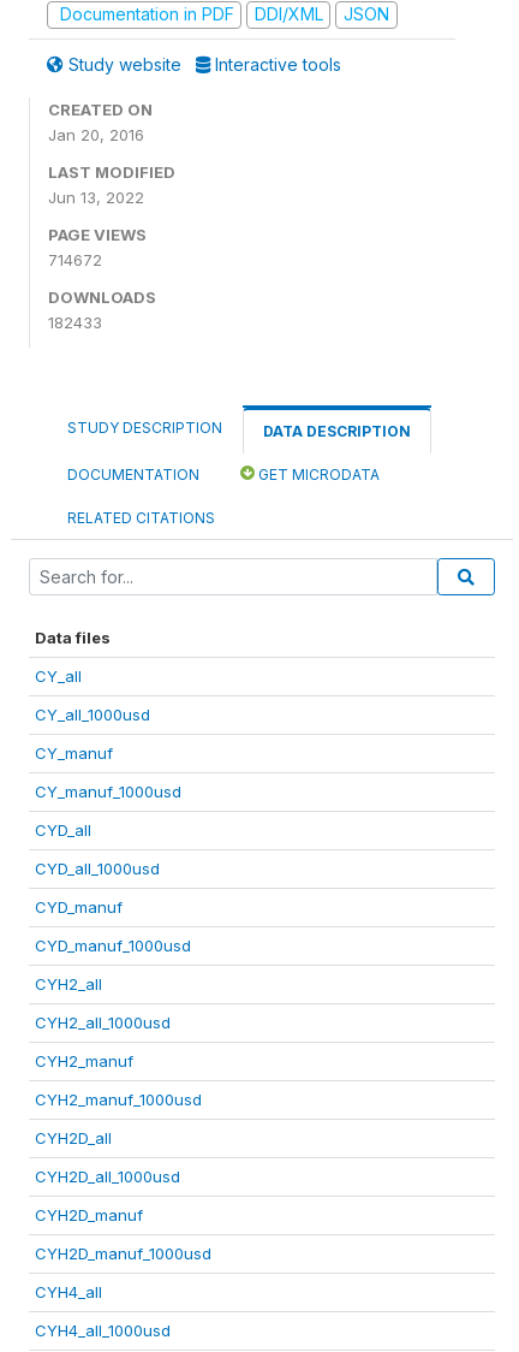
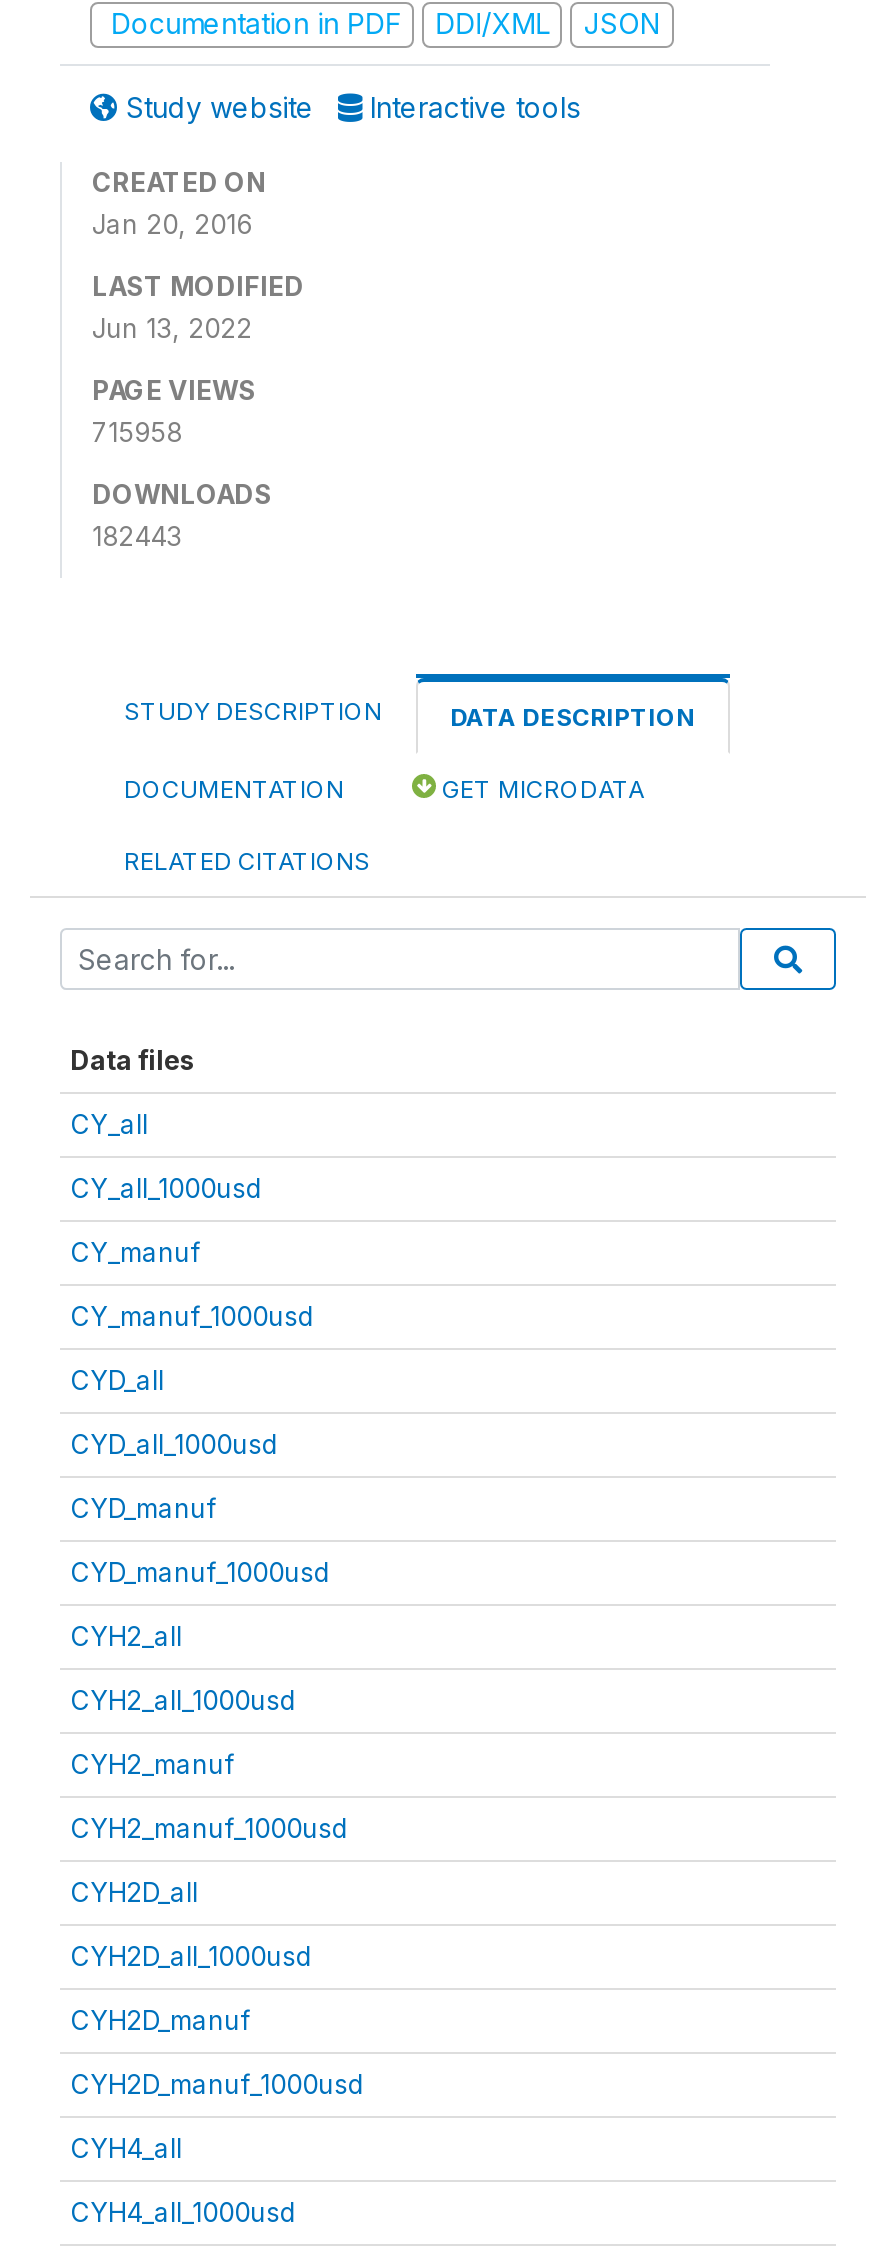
- 714672
+ 715958

- 182433
+ 182443
